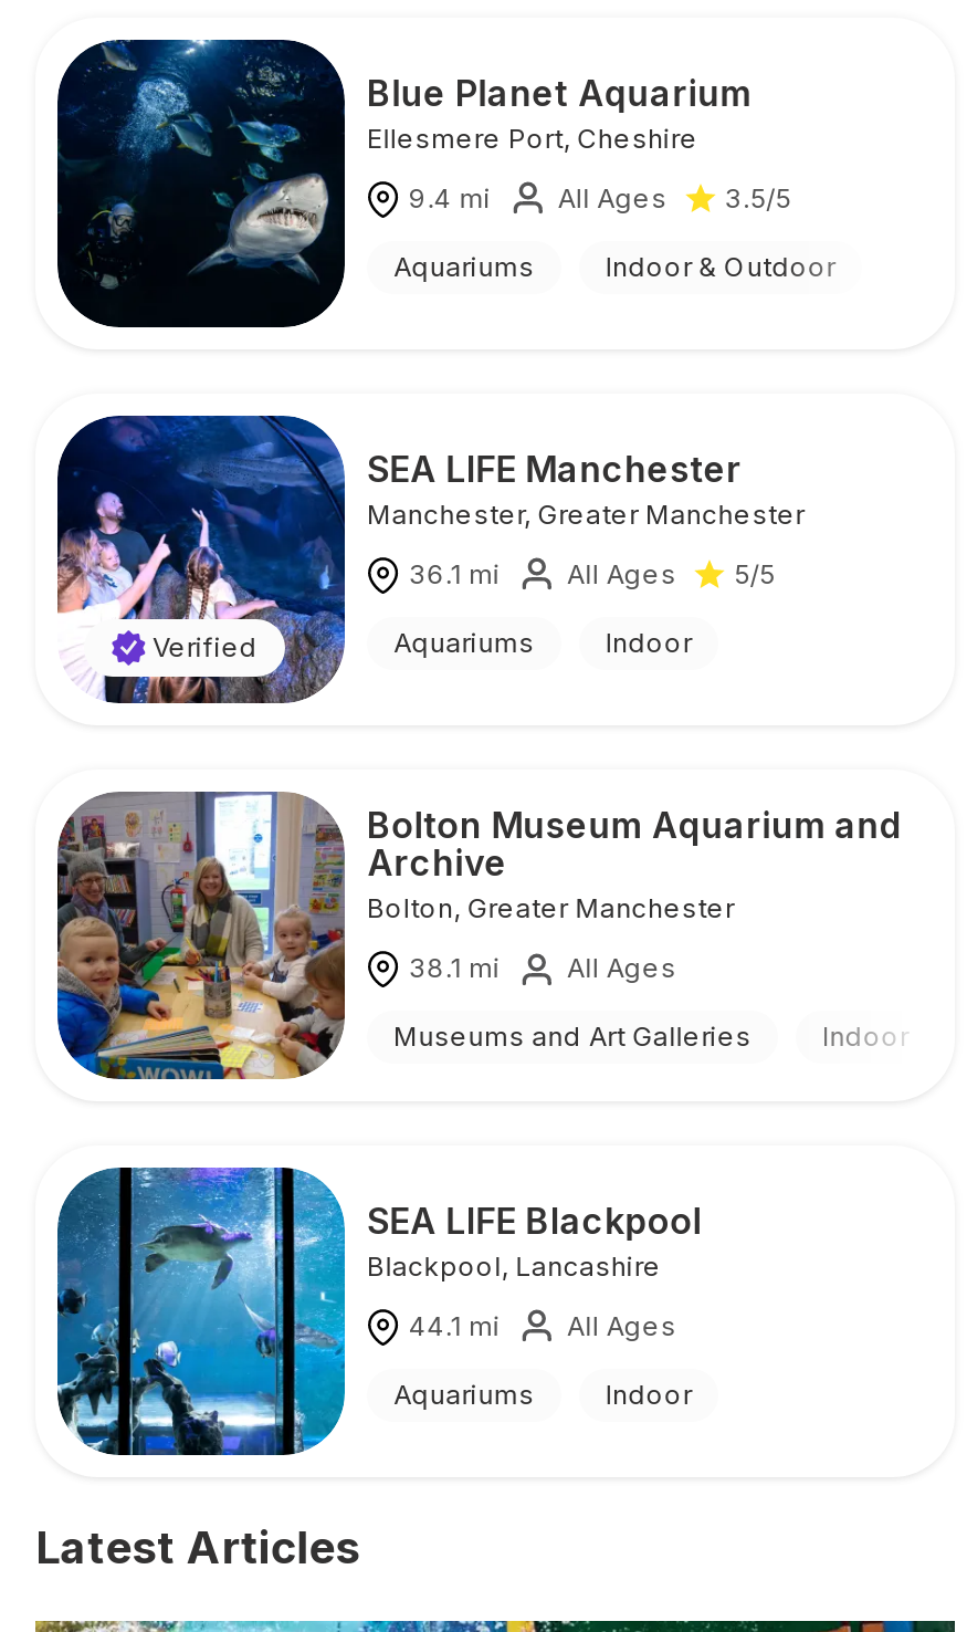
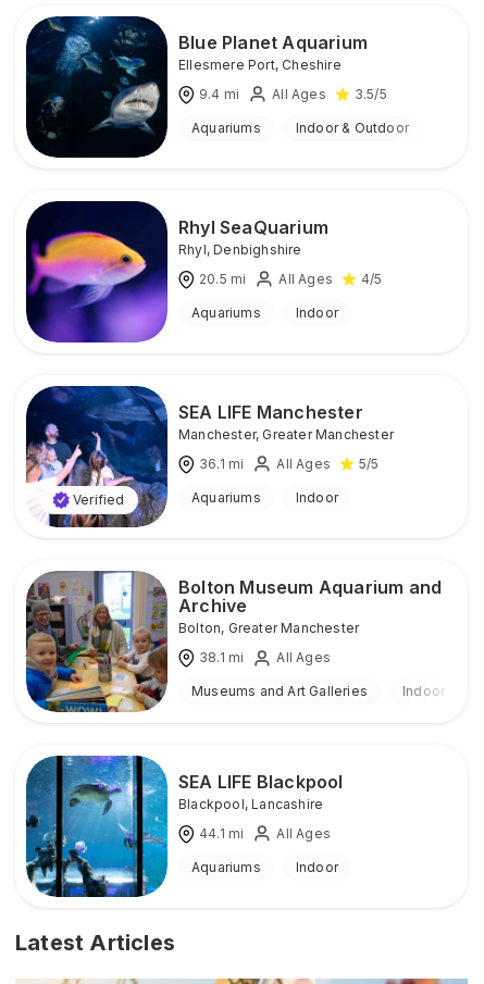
+ [image]
+ Rhyl SeaQuarium
+ Rhyl, Denbighshire
+ 20.5 mi
+ All Ages
+ 4/5
+ Aquariums
+ Indoor
